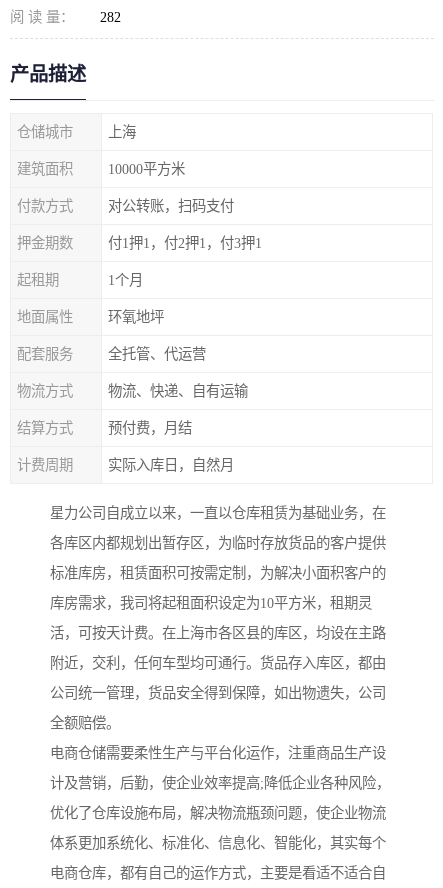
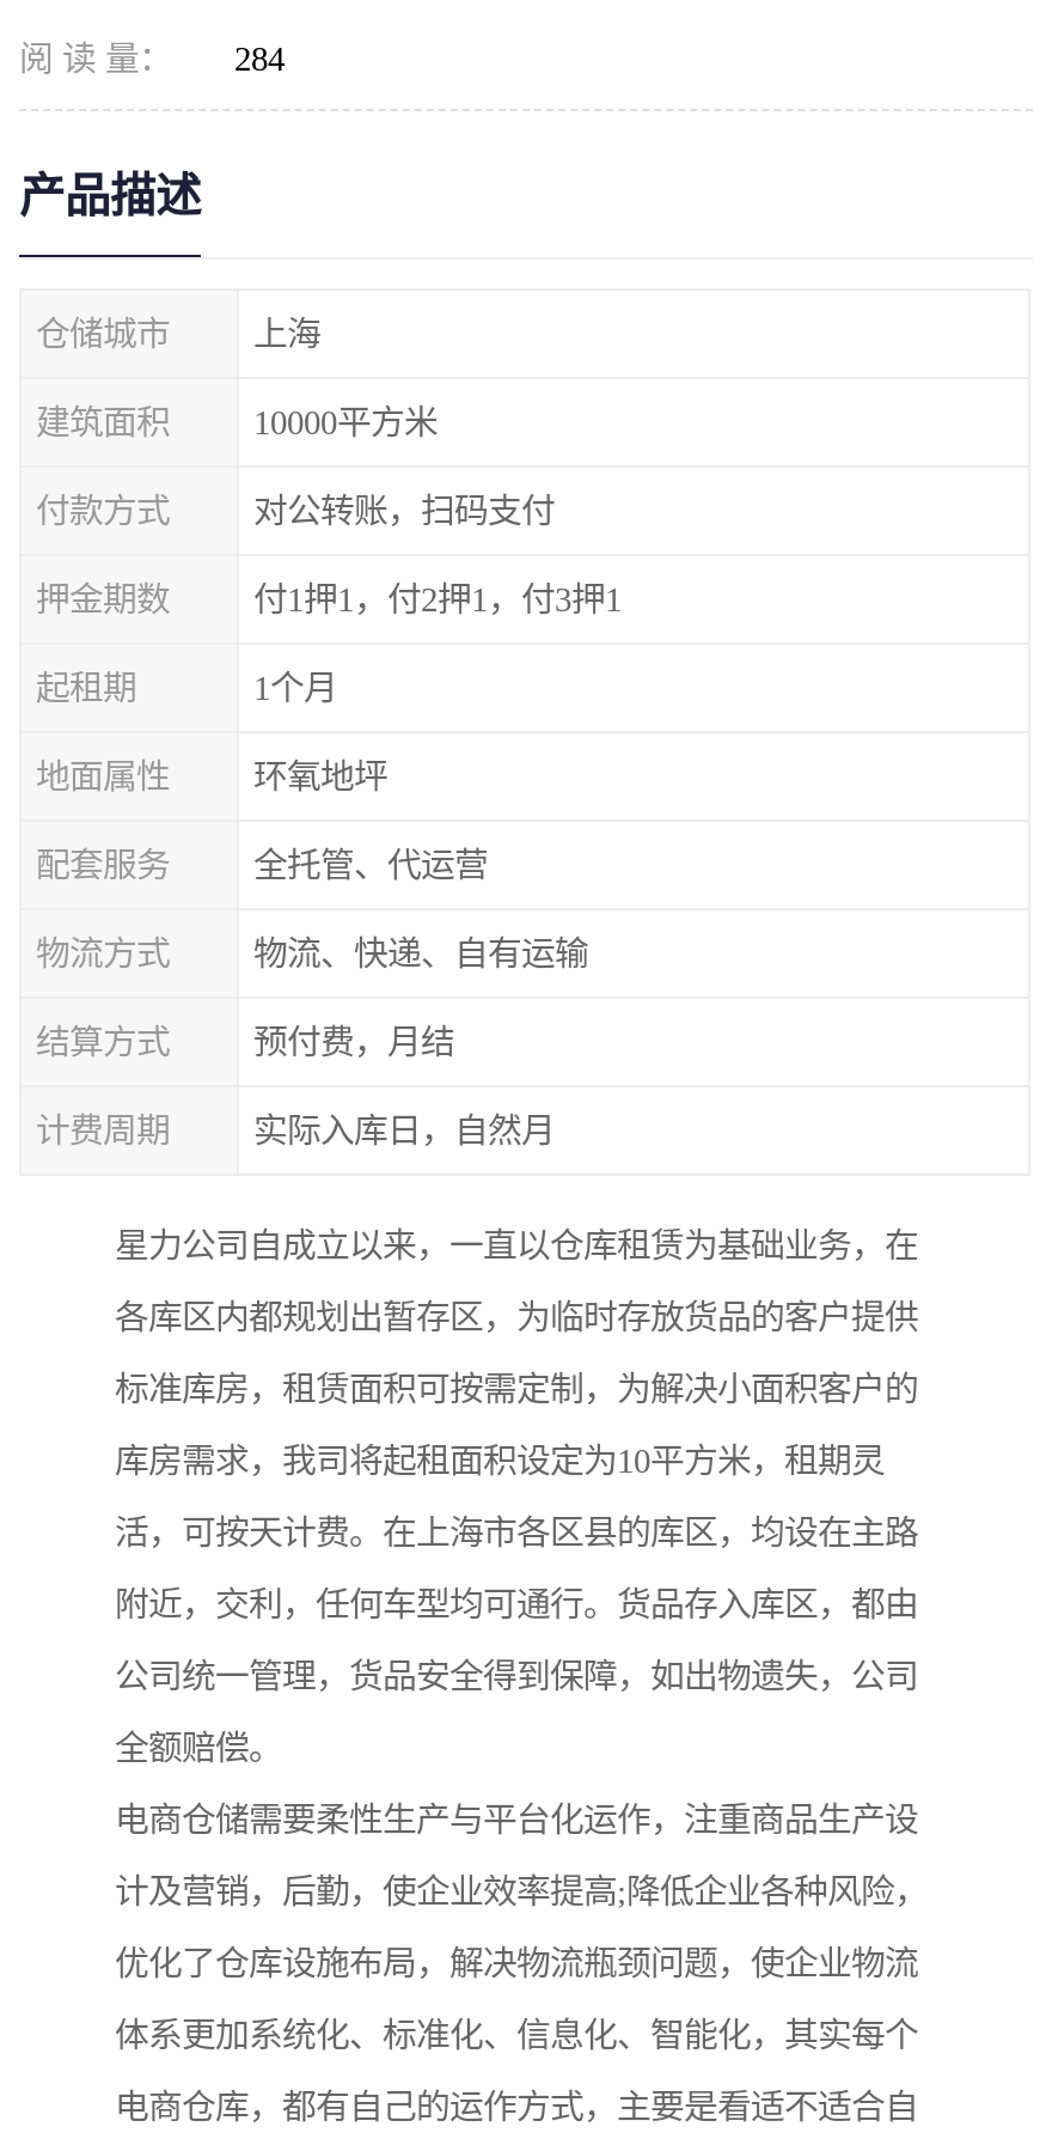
- 阅 读 量： 282
+ 阅 读 量： 284
